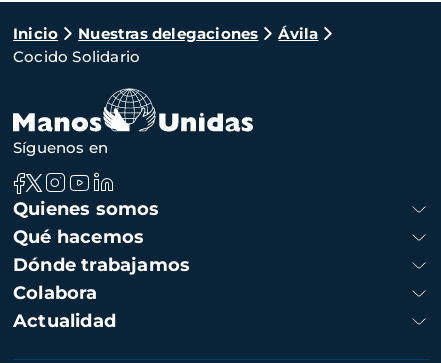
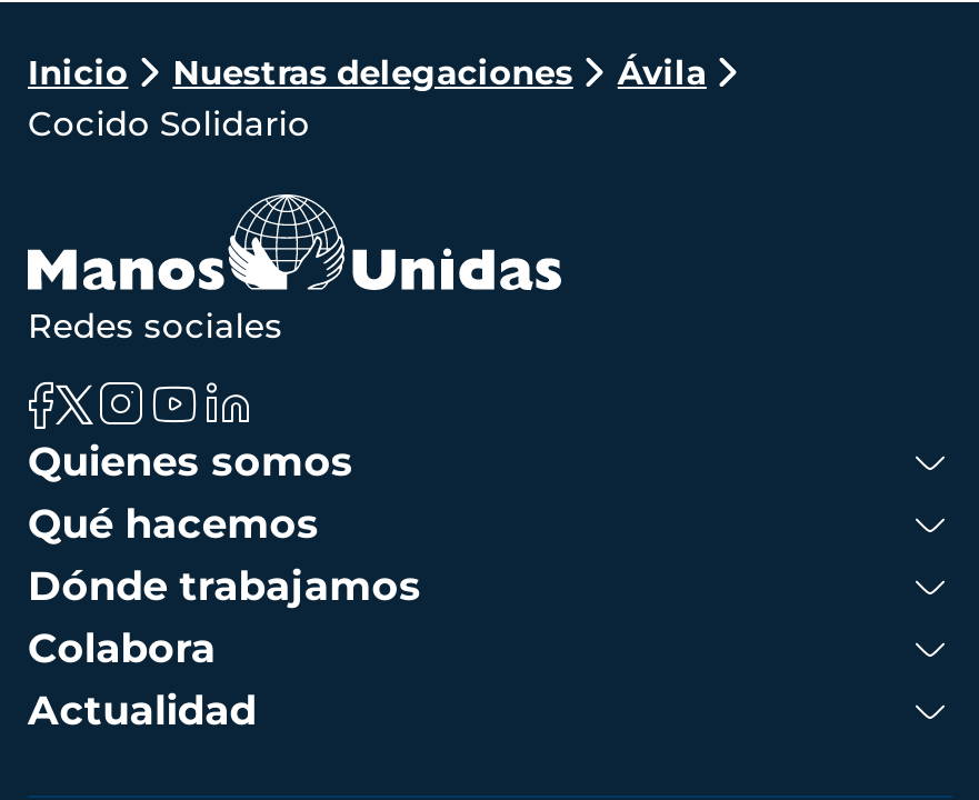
- Síguenos en
+ Redes sociales
